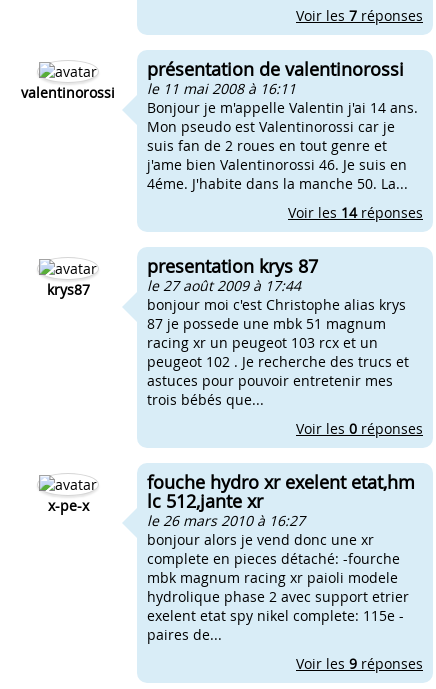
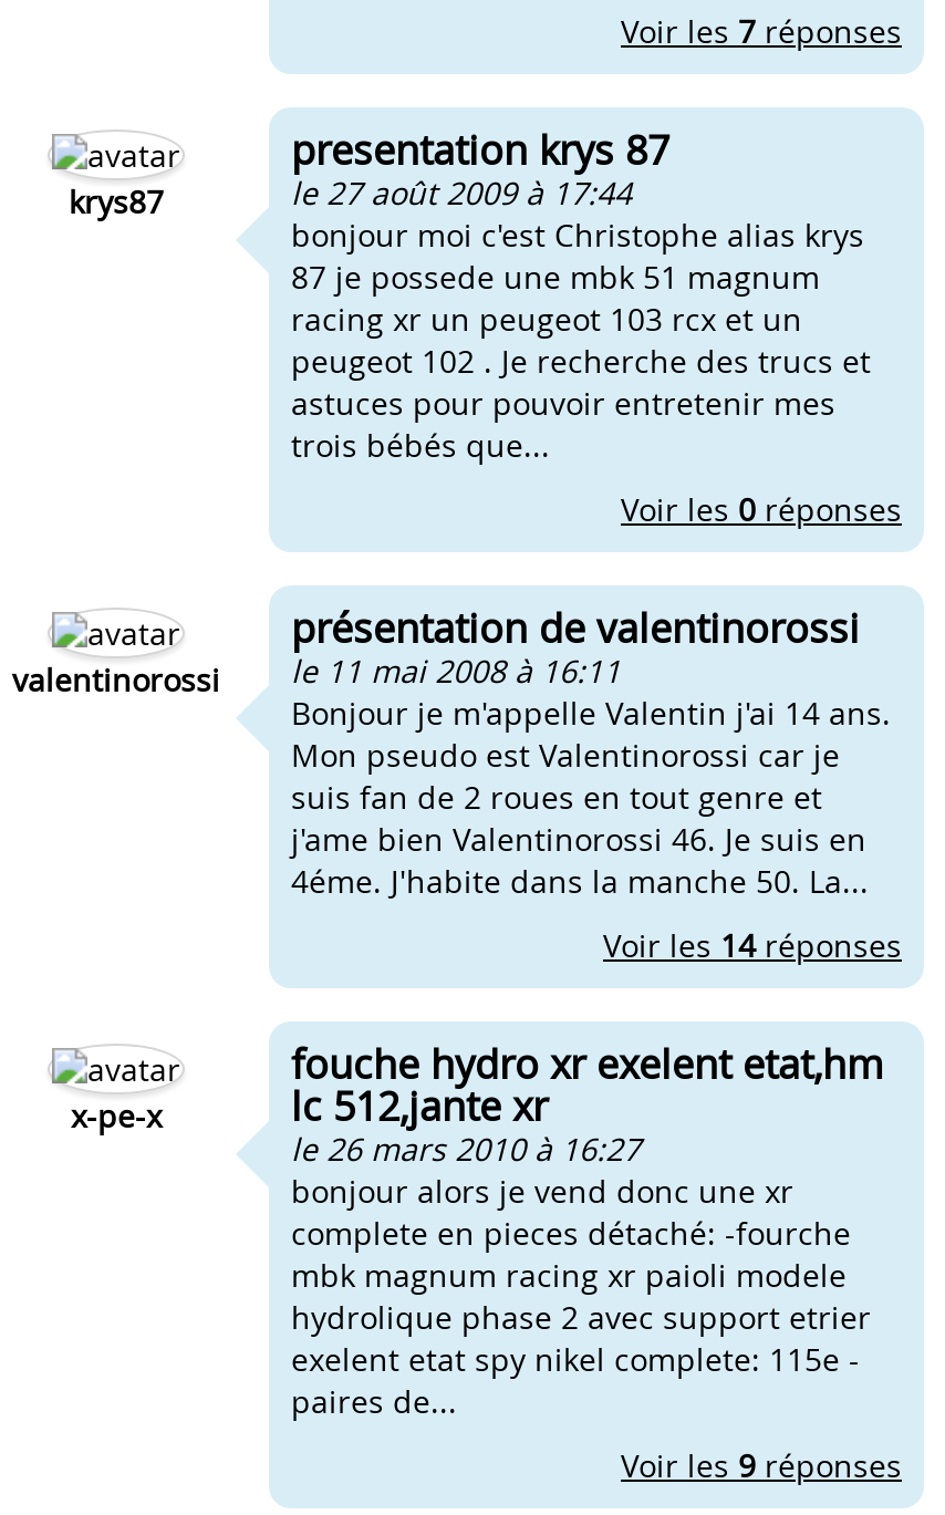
moved down: présentation de valentinorossi | le 11 mai 2008 à 16:11 | Bonjour je m'appelle Valentin j'ai 14 ans. | Mon pseudo est Valentinorossi car je | suis fan de 2 roues en tout genre et | j'ame bien Valentinorossi 46. Je suis en | 4éme. J'habite dans la manche 50. La... | Voir les 14 réponses

moved down: valentinorossi

moved up: krys87 | presentation krys 87 | le 27 août 2009 à 17:44 | ... | trois bébés que... | Voir les 0 réponses
